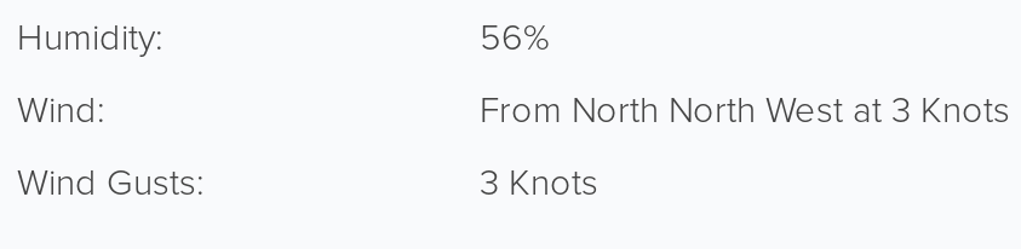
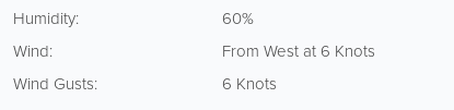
- 56%
+ 60%

- From North North West at 3 Knots
+ From West at 6 Knots

- 3 Knots
+ 6 Knots
